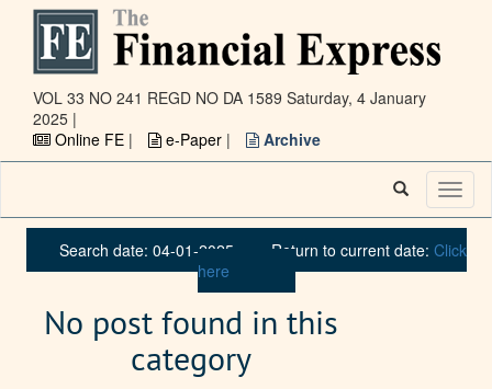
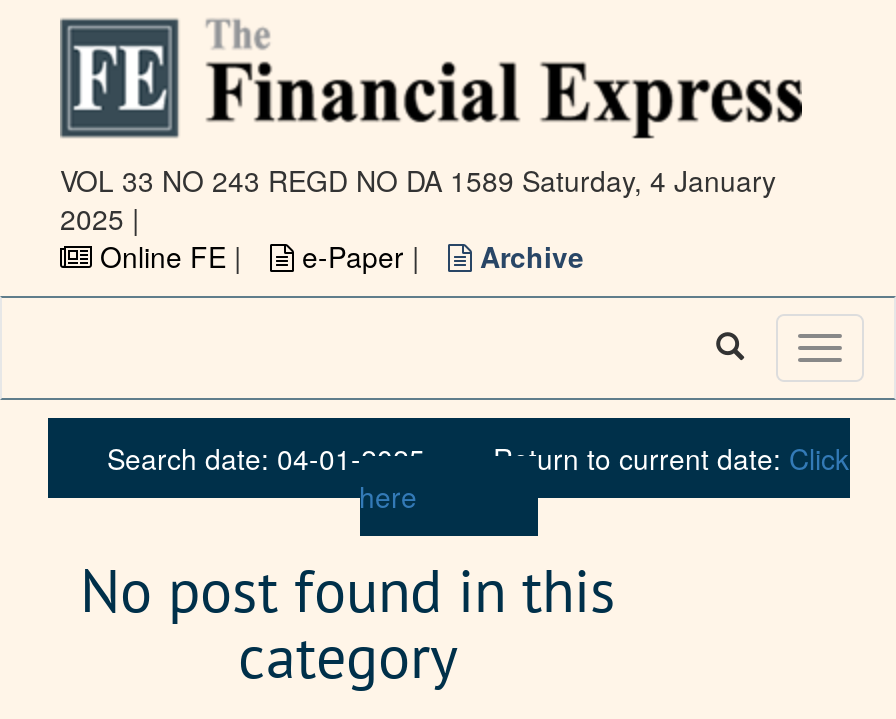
- VOL 33 NO 241 REGD NO DA 1589 Saturday, 4 January
+ VOL 33 NO 243 REGD NO DA 1589 Saturday, 4 January
